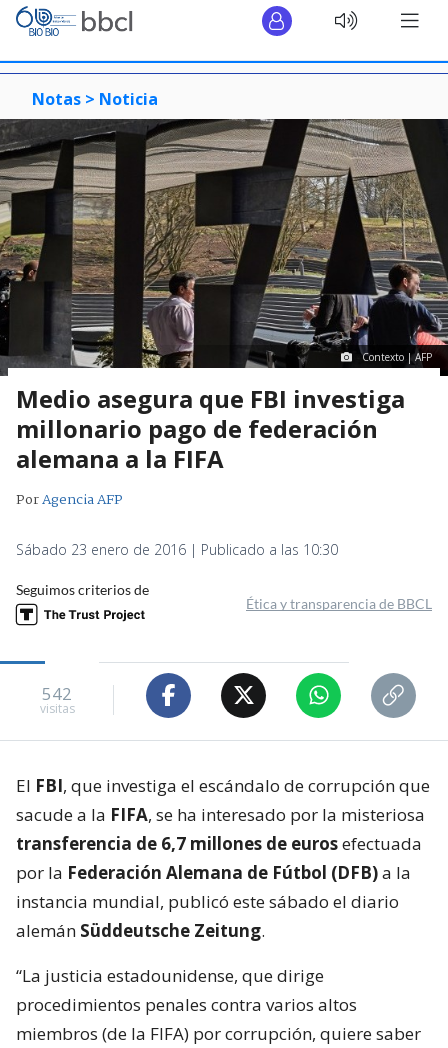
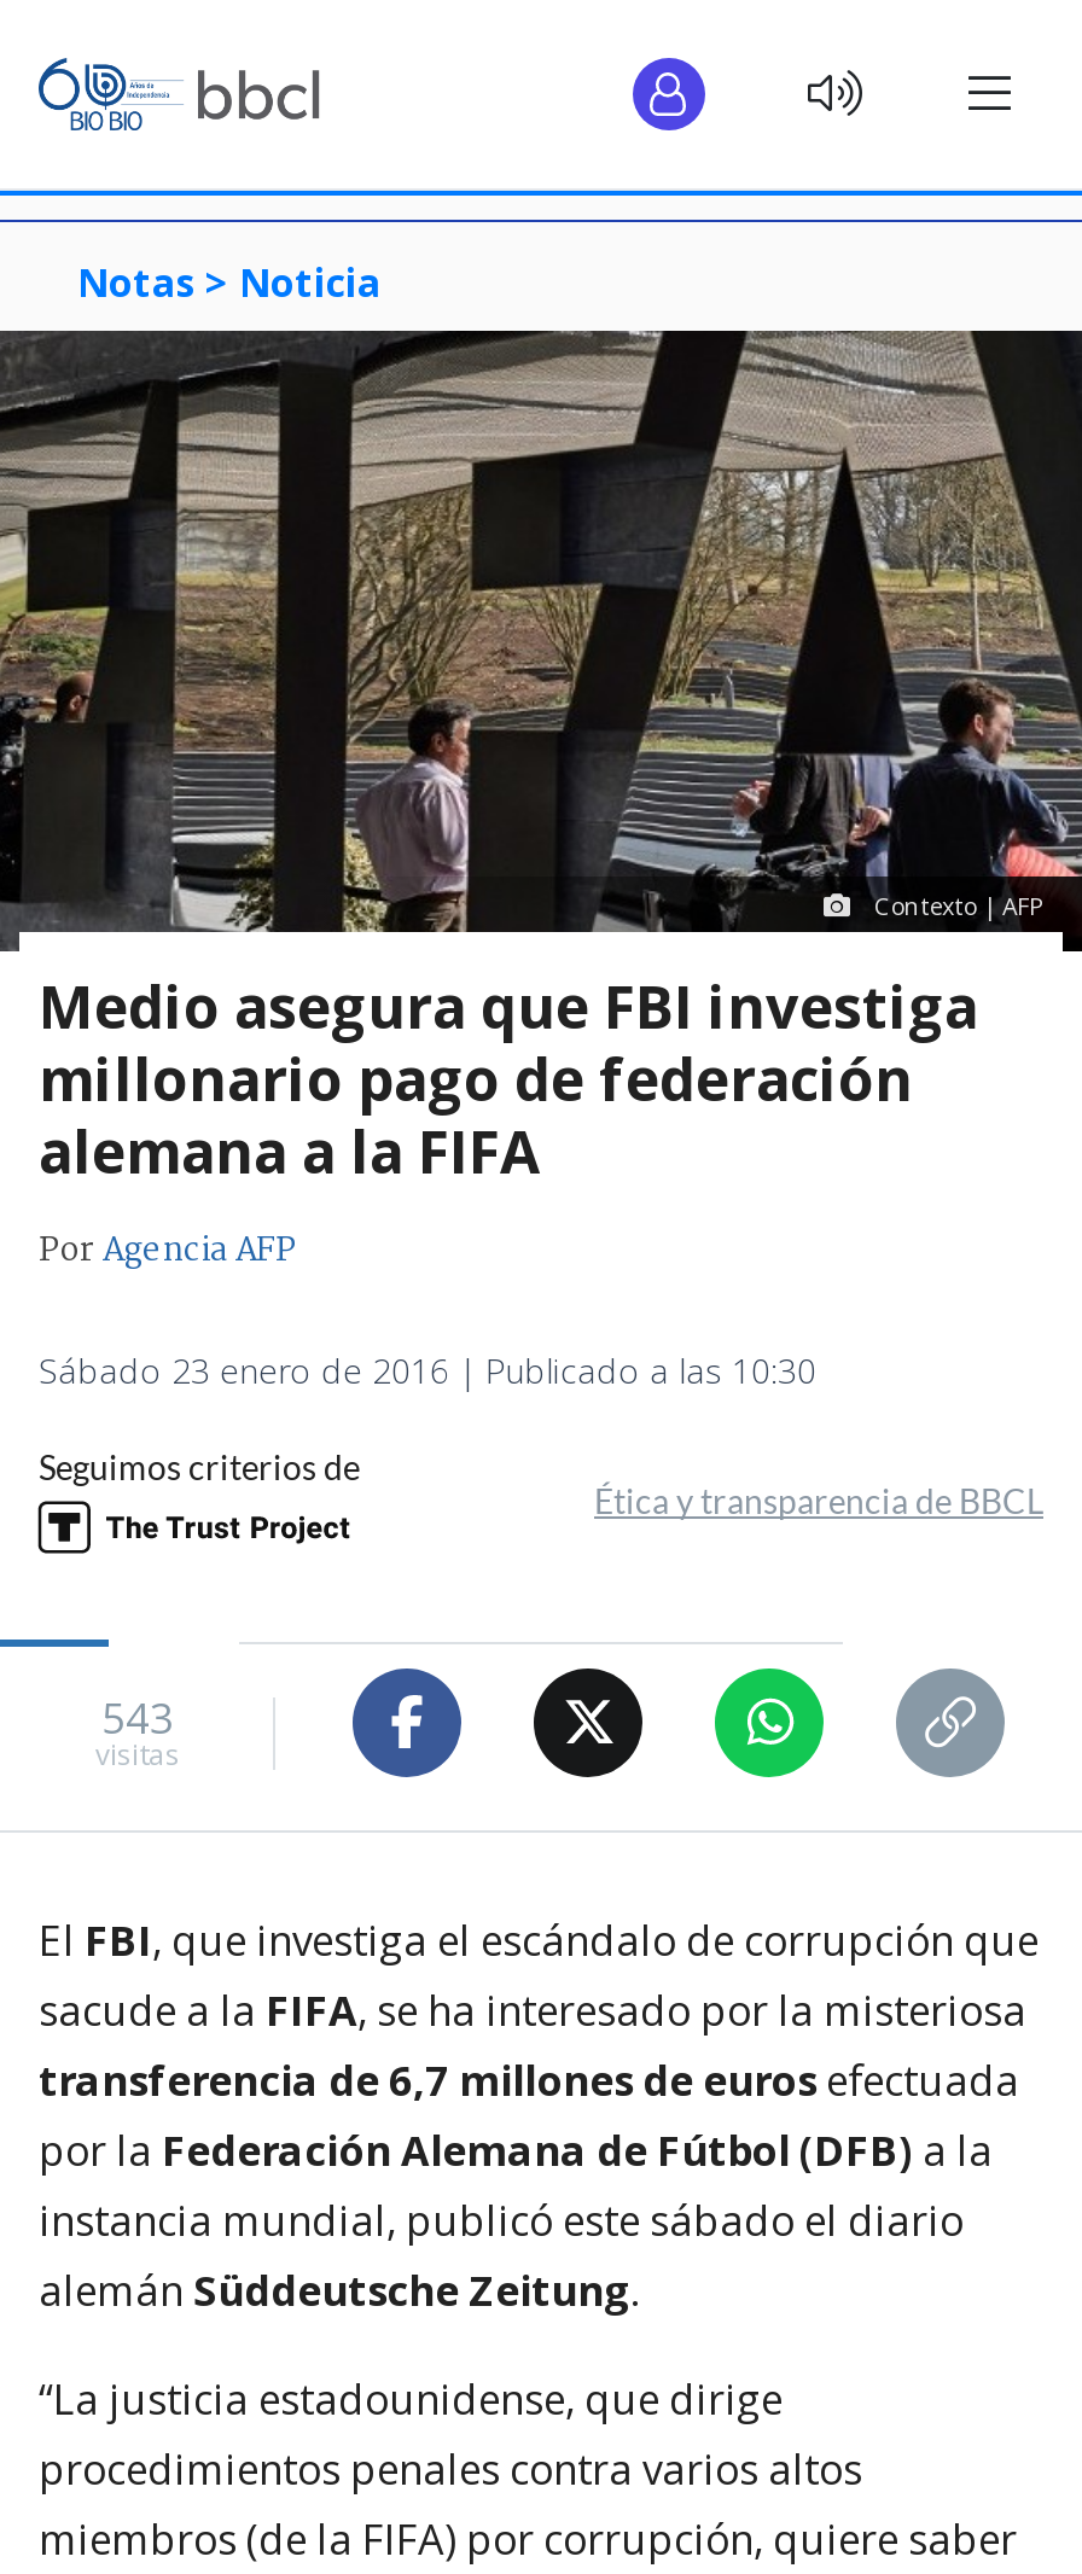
- 542
+ 543
